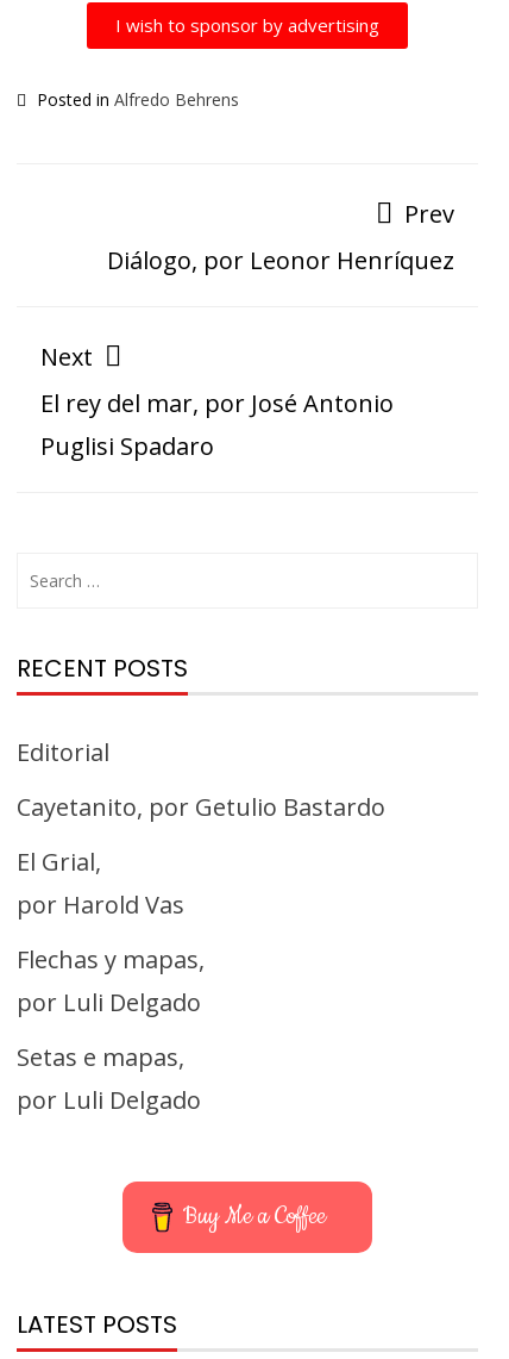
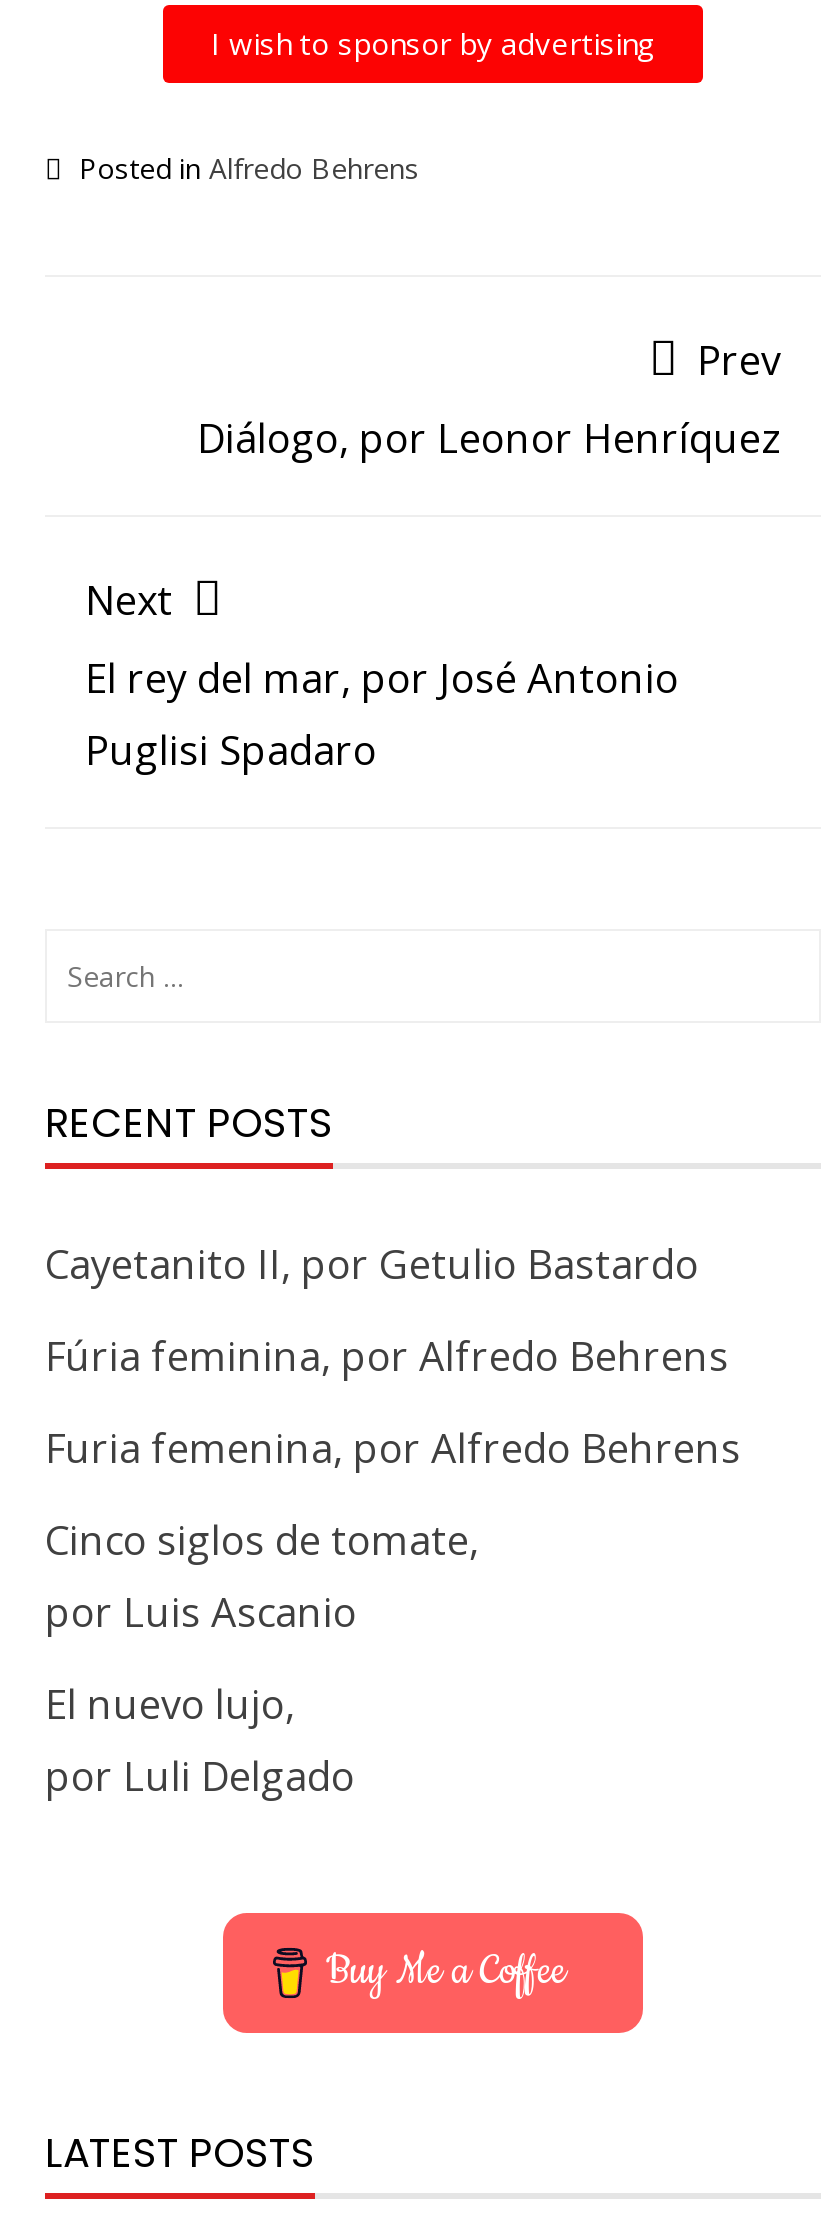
- Editorial
+ Cayetanito II, por Getulio Bastardo

- Cayetanito, por Getulio Bastardo
+ Fúria feminina, por Alfredo Behrens

- El Grial,
- por Harold Vas
+ Furia femenina, por Alfredo Behrens

- Flechas y mapas,
- por Luli Delgado
+ Cinco siglos de tomate,
+ por Luis Ascanio

- Setas e mapas,
+ El nuevo lujo,
